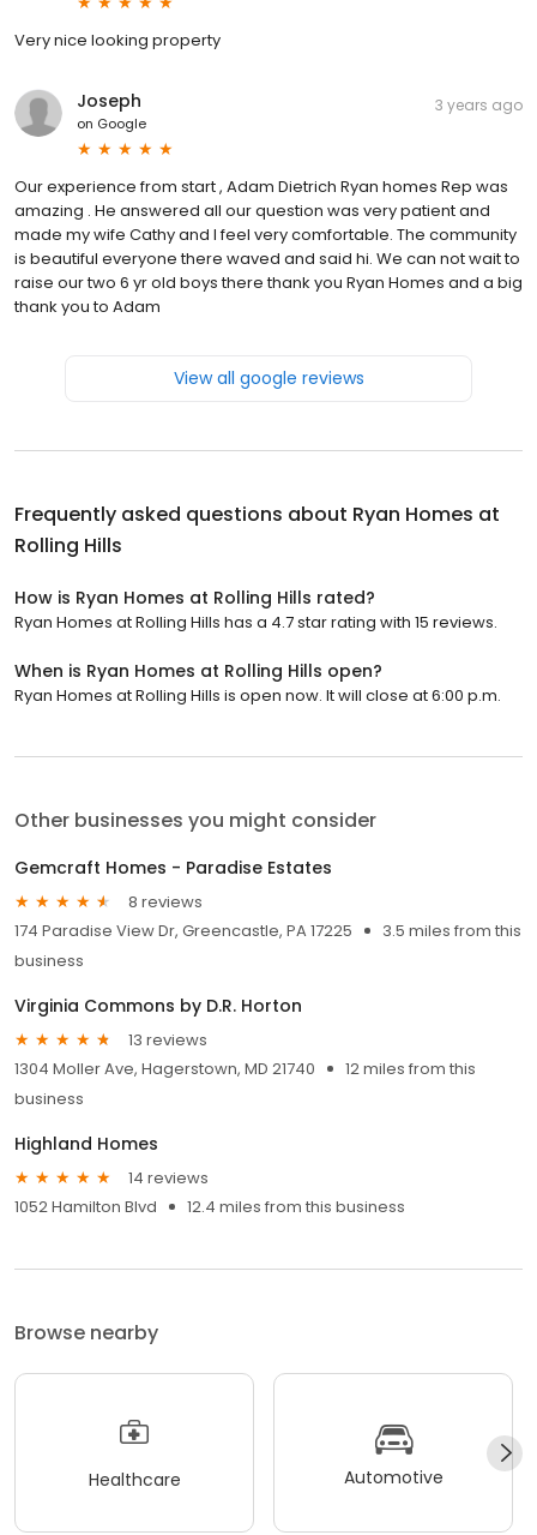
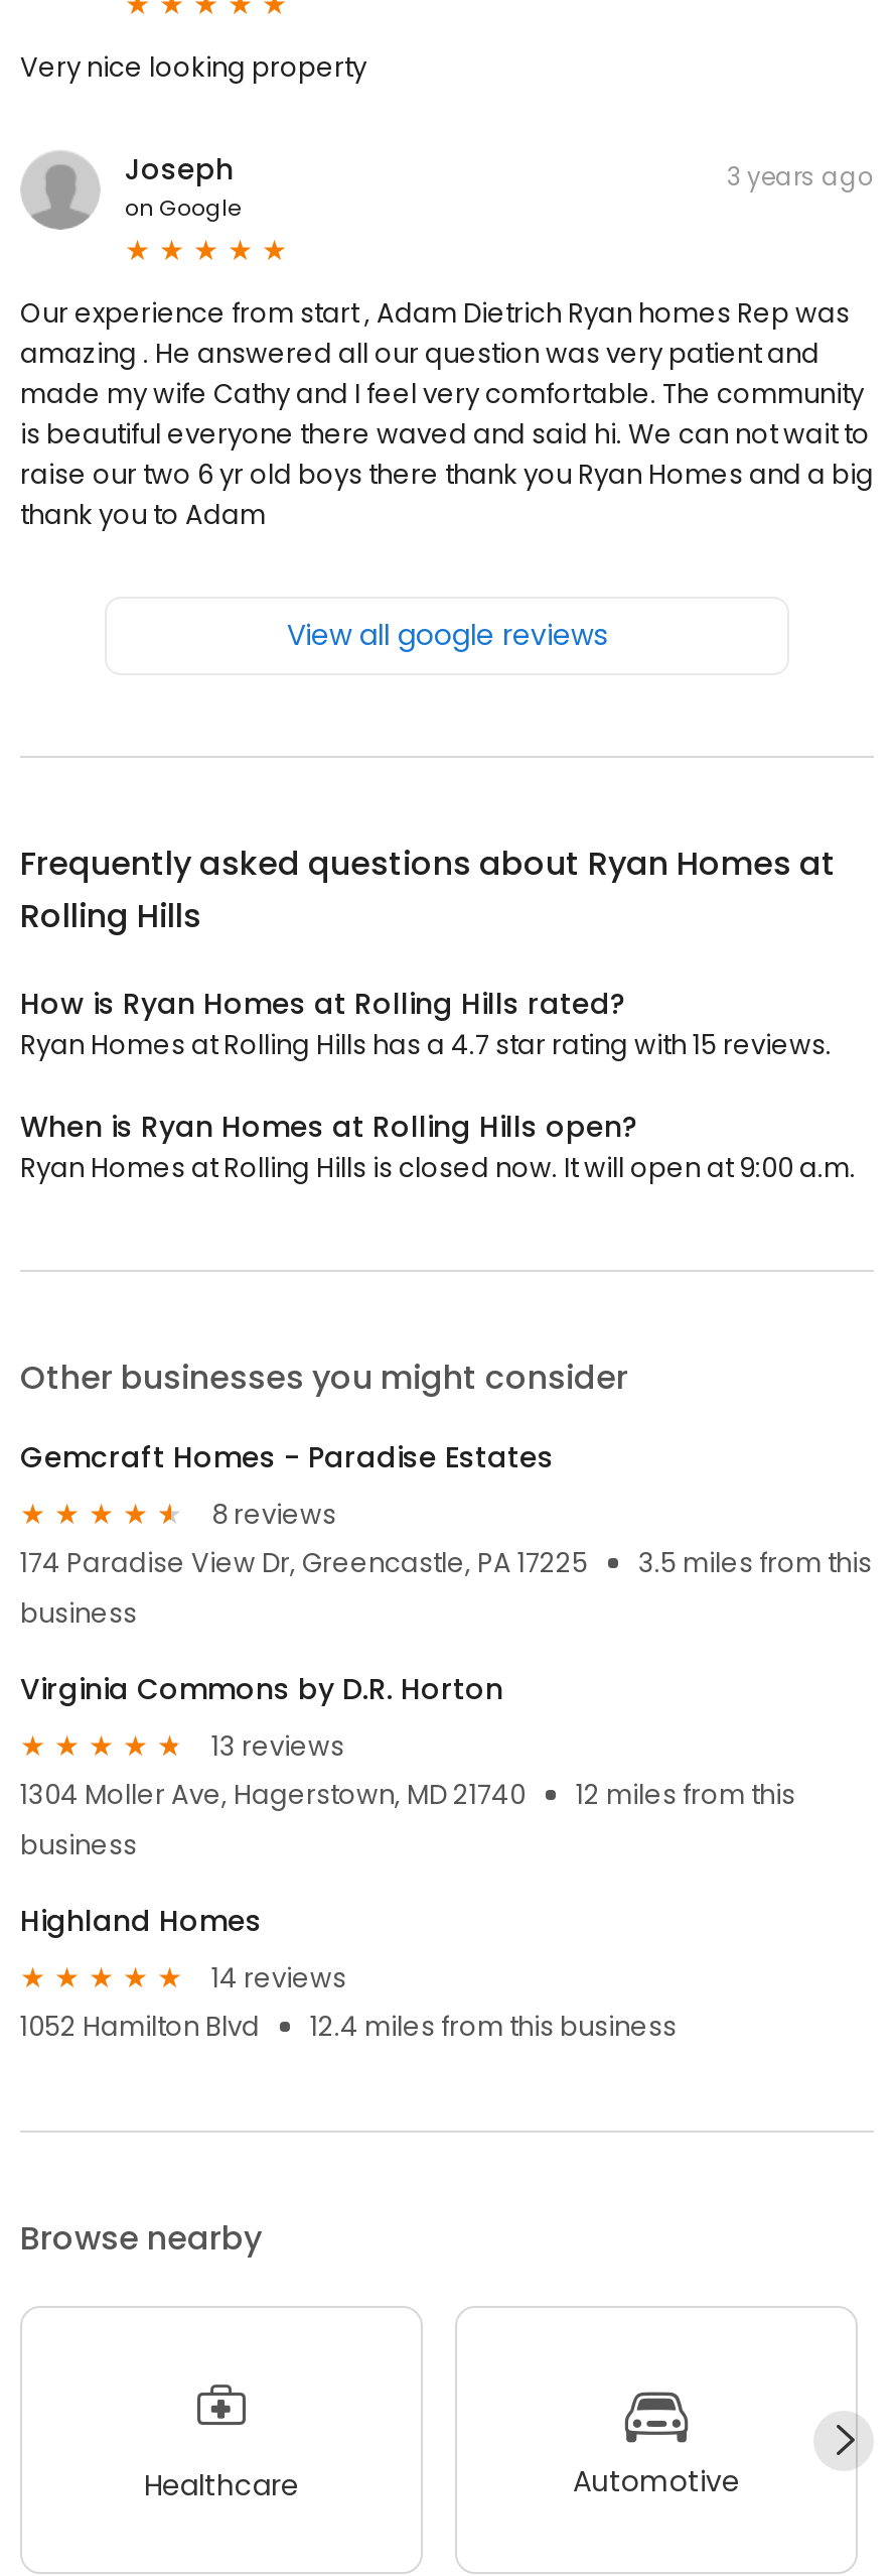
- Ryan Homes at Rolling Hills is open now. It will close at 6:00 p.m.
+ Ryan Homes at Rolling Hills is closed now. It will open at 9:00 a.m.
